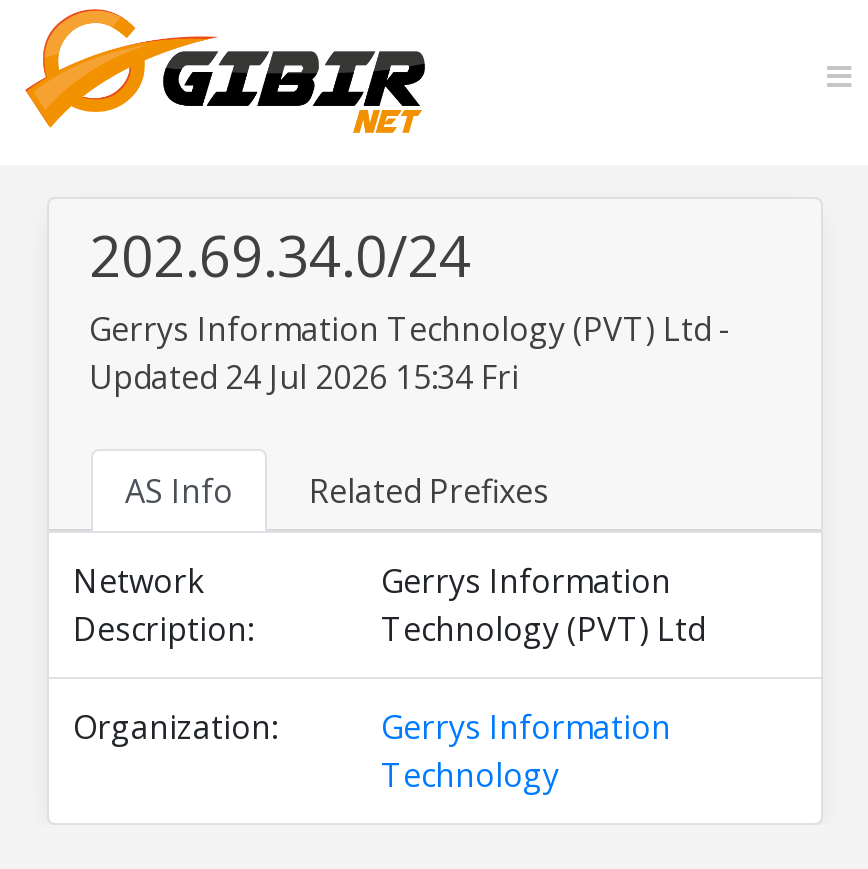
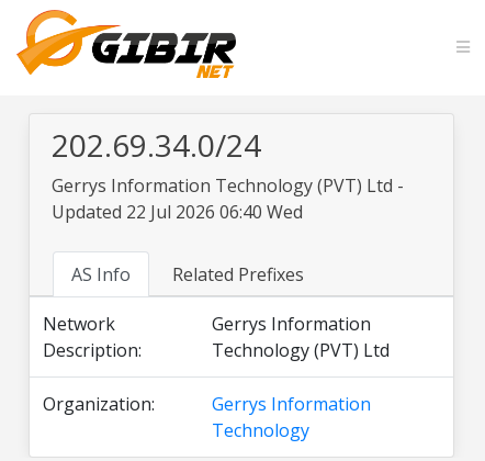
- Updated 24 Jul 2026 15:34 Fri
+ Updated 22 Jul 2026 06:40 Wed
